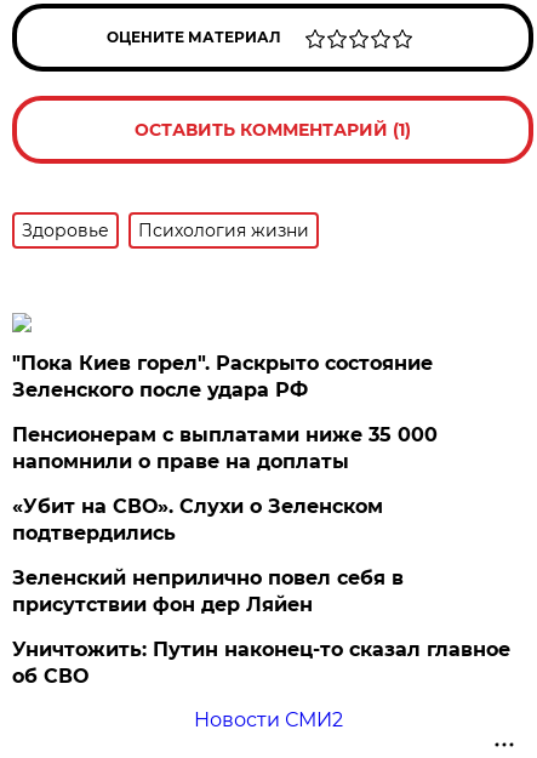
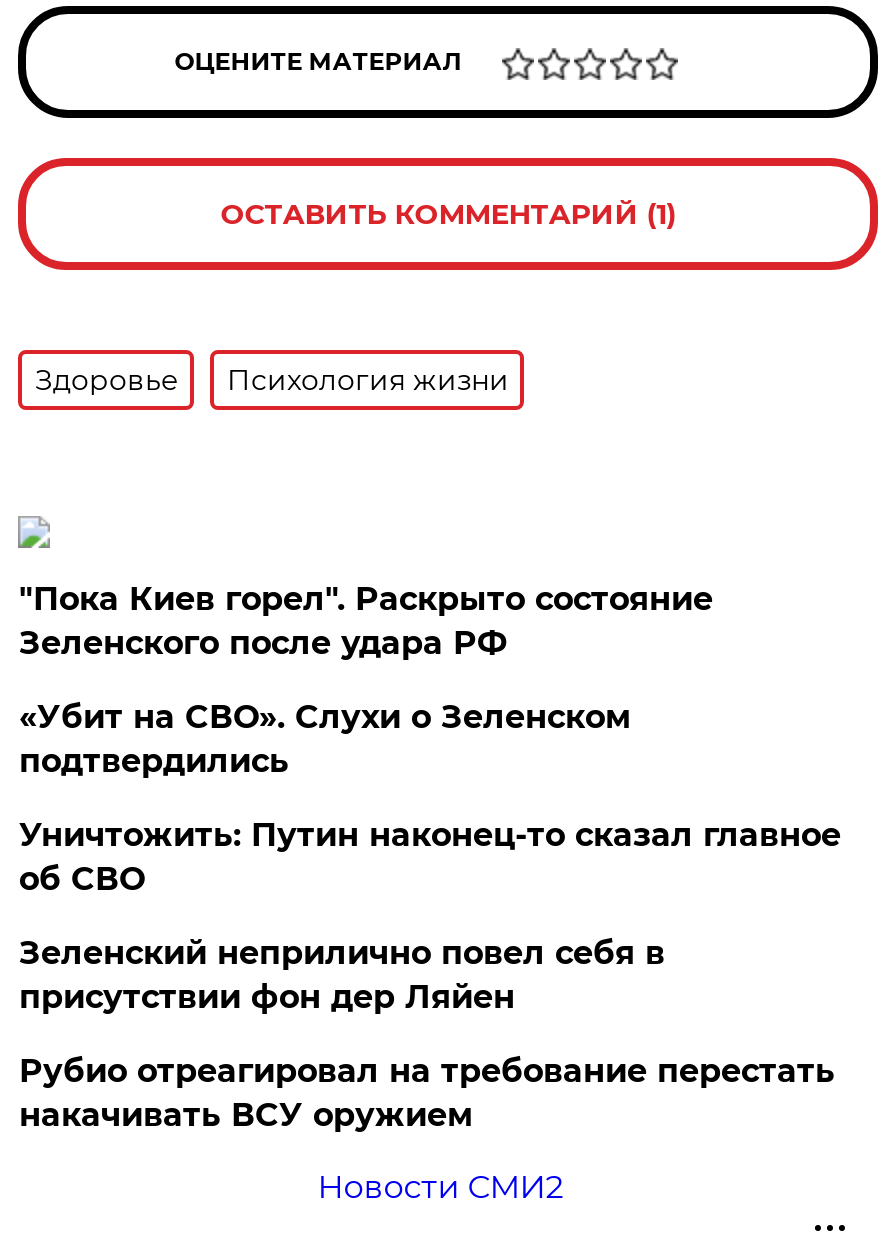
- Пенсионерам с выплатами ниже 35 000
- напомнили о праве на доплаты

moved up: «Убит на СВО». Слухи о Зеленском | подтвердились

+ Рубио отреагировал на требование перестать
+ накачивать ВСУ оружием

moved up: Уничтожить: Путин наконец-то сказал главное | об СВО
